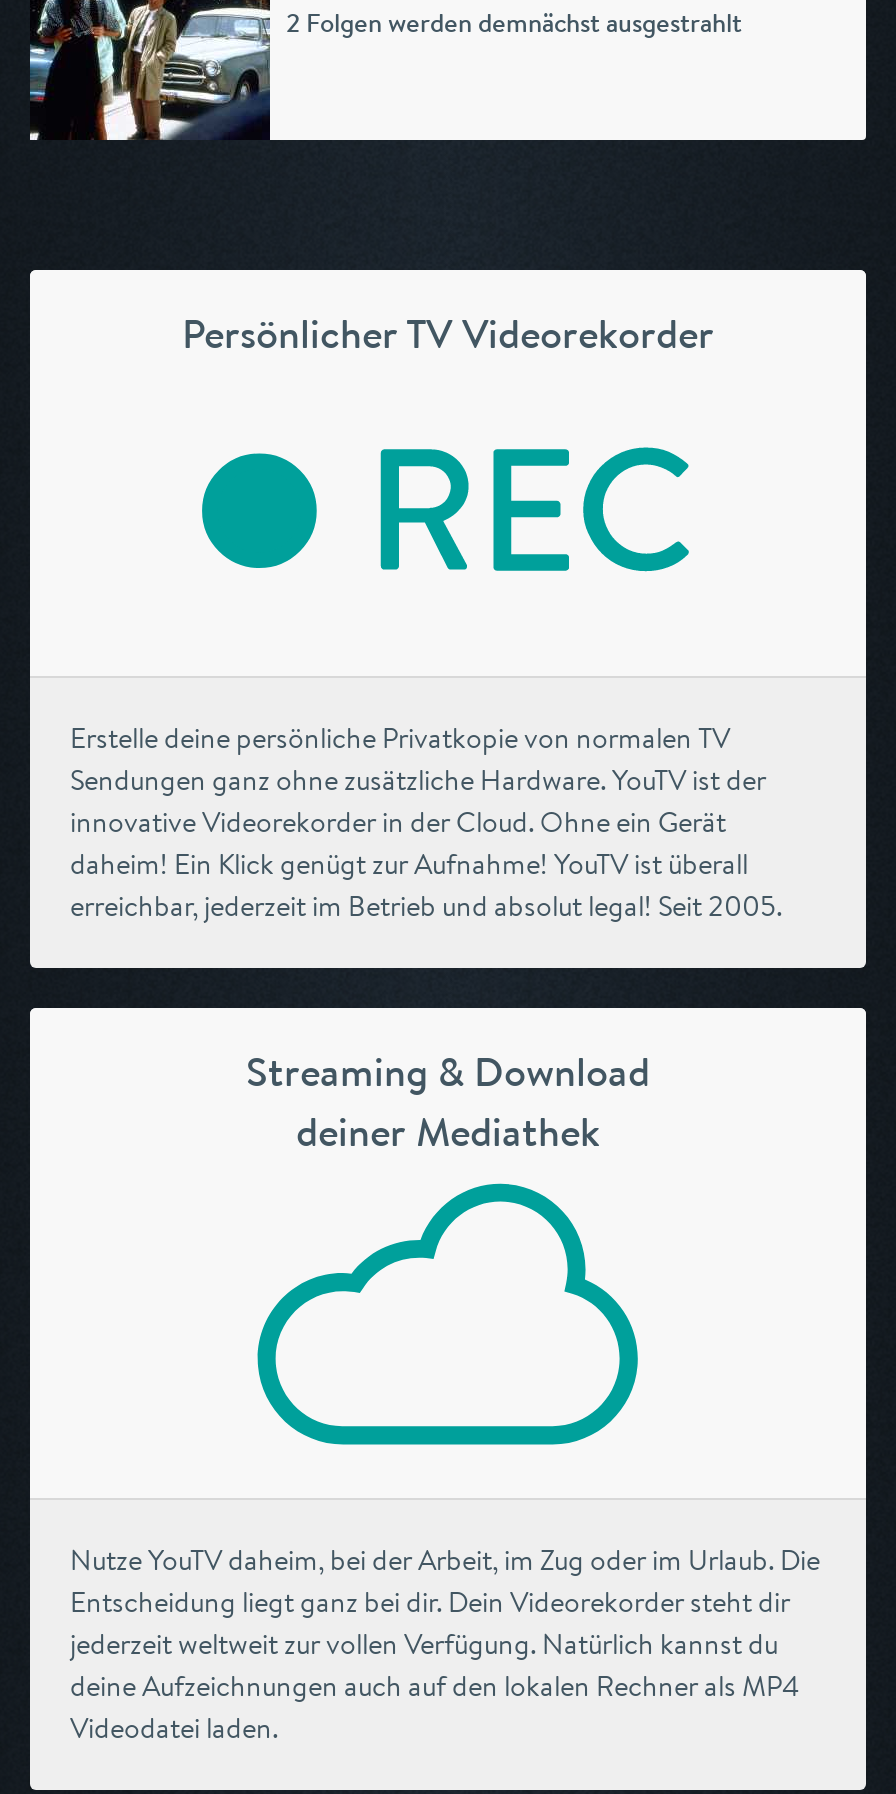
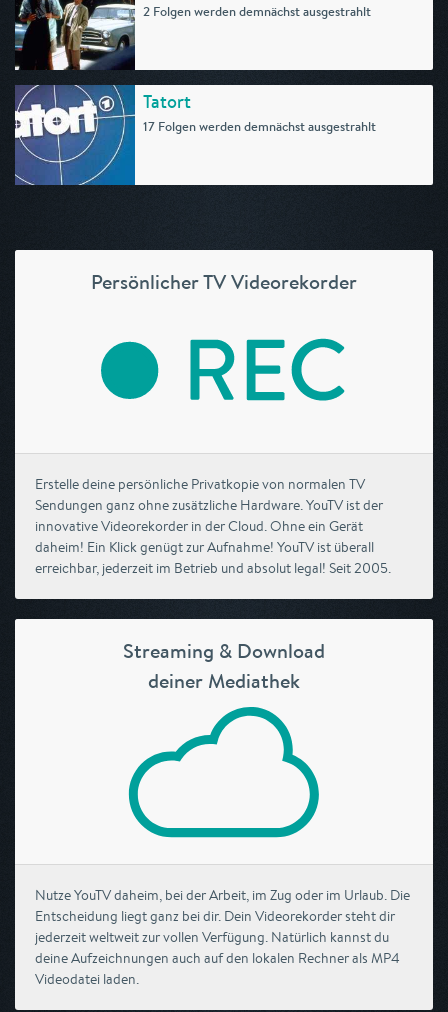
+ [image]
+ Tatort
+ 17 Folgen werden demnächst ausgestrahlt
